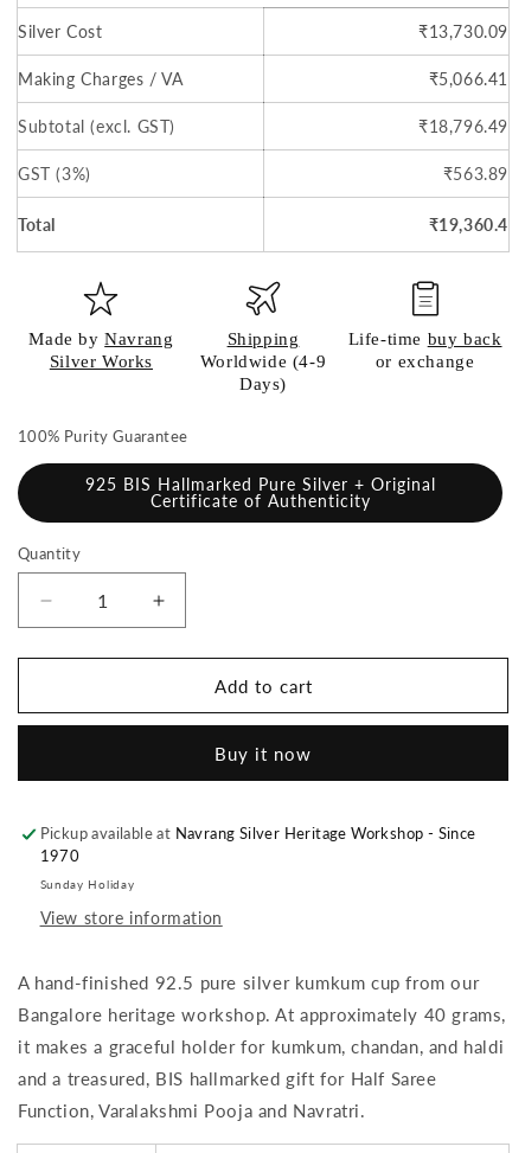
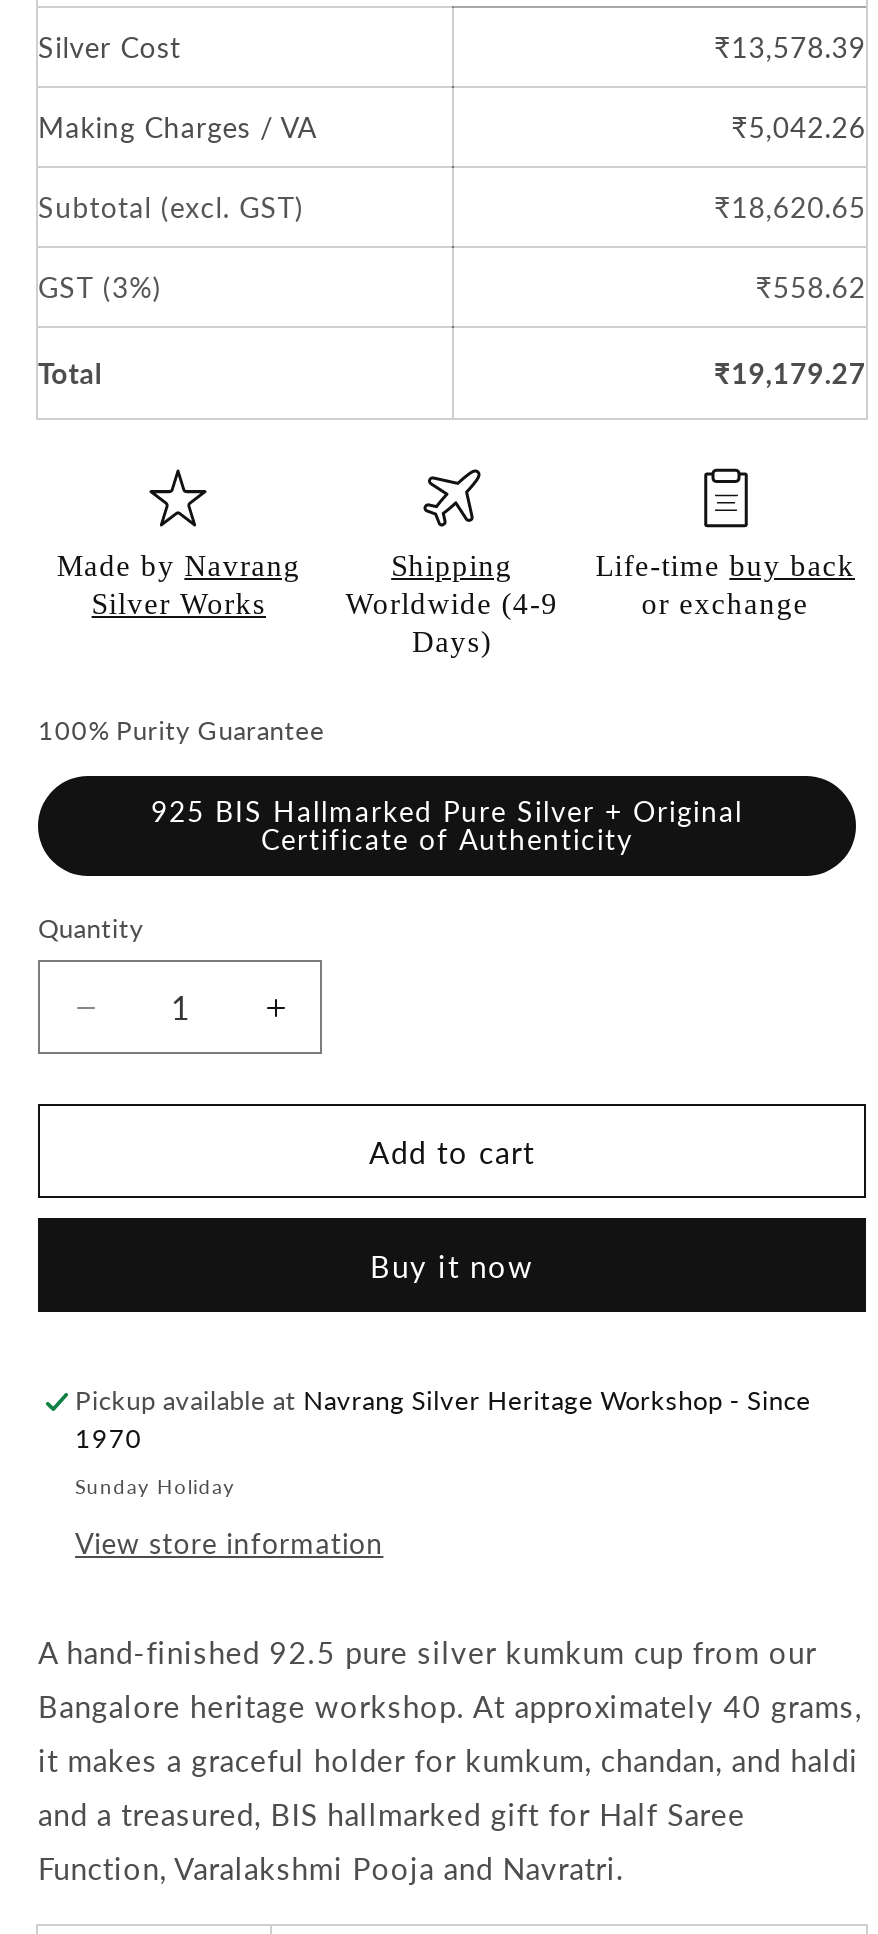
- ₹13,730.09
+ ₹13,578.39

- ₹5,066.41
+ ₹5,042.26

- ₹18,796.49
+ ₹18,620.65

- ₹563.89
+ ₹558.62

- ₹19,360.4
+ ₹19,179.27
